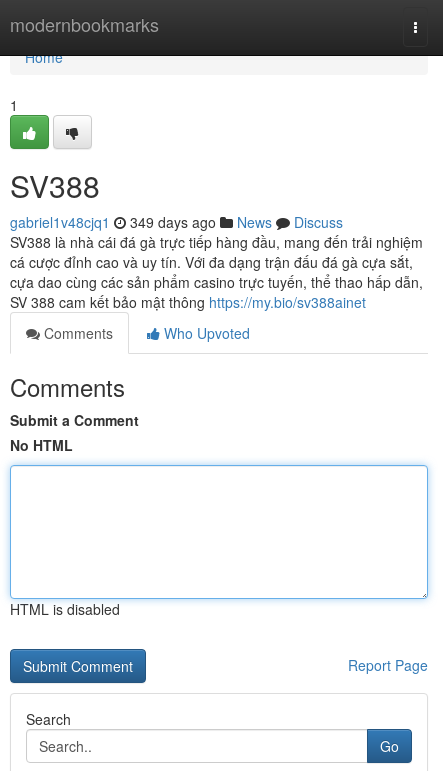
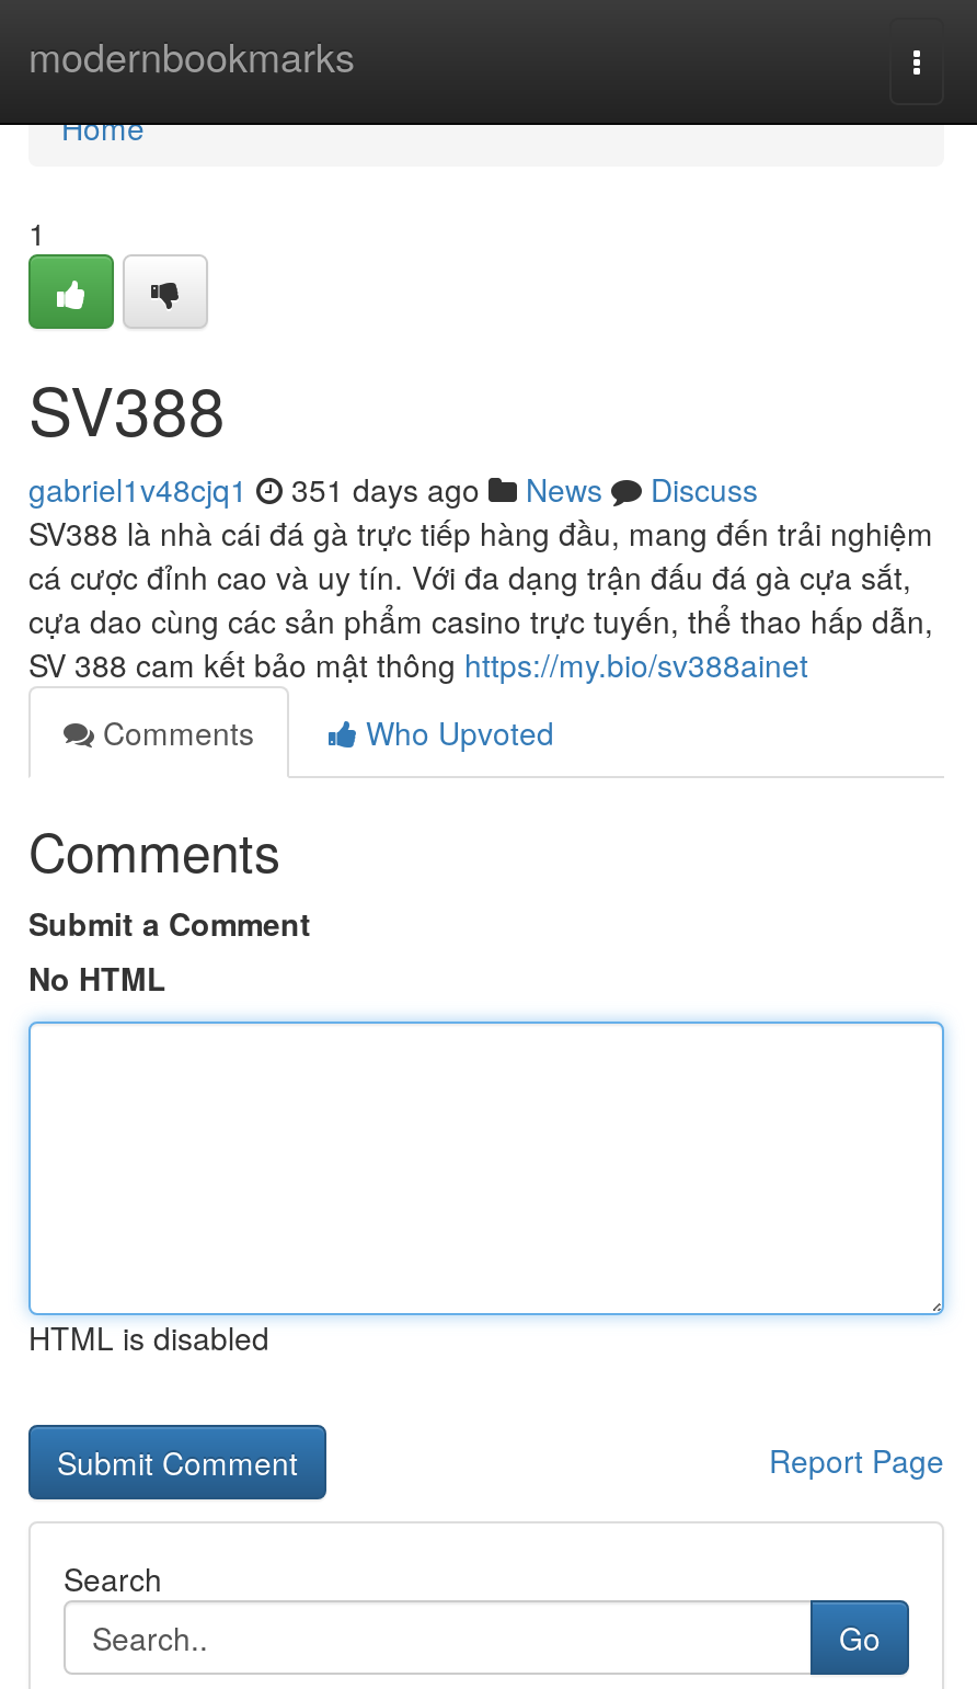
- gabriel1v48cjq1 349 days ago News Discuss
+ gabriel1v48cjq1 351 days ago News Discuss
